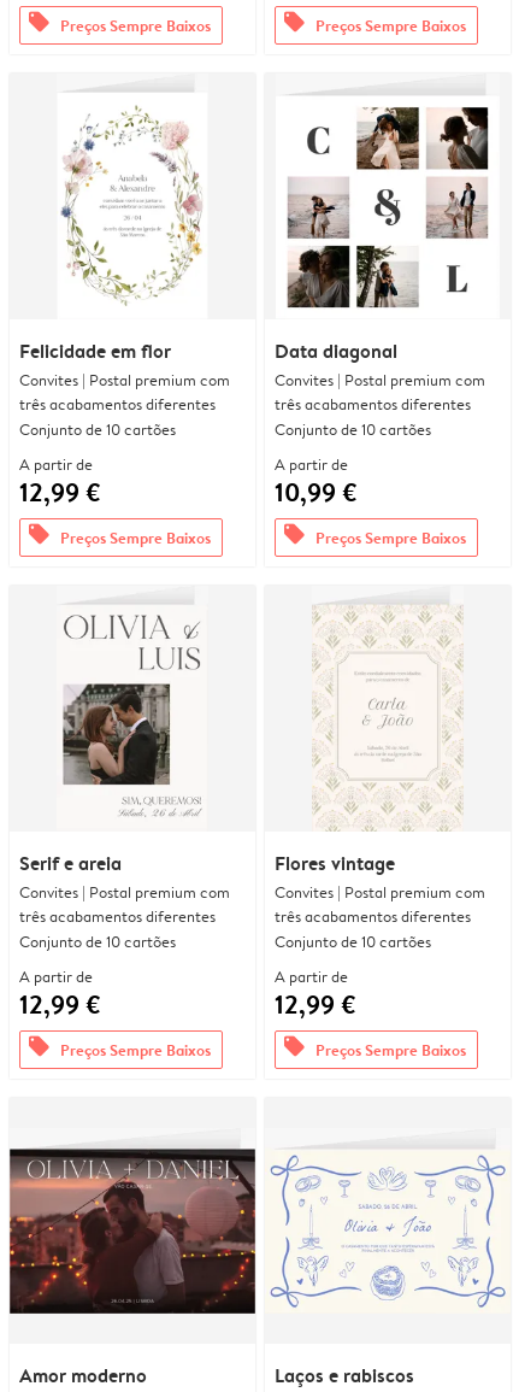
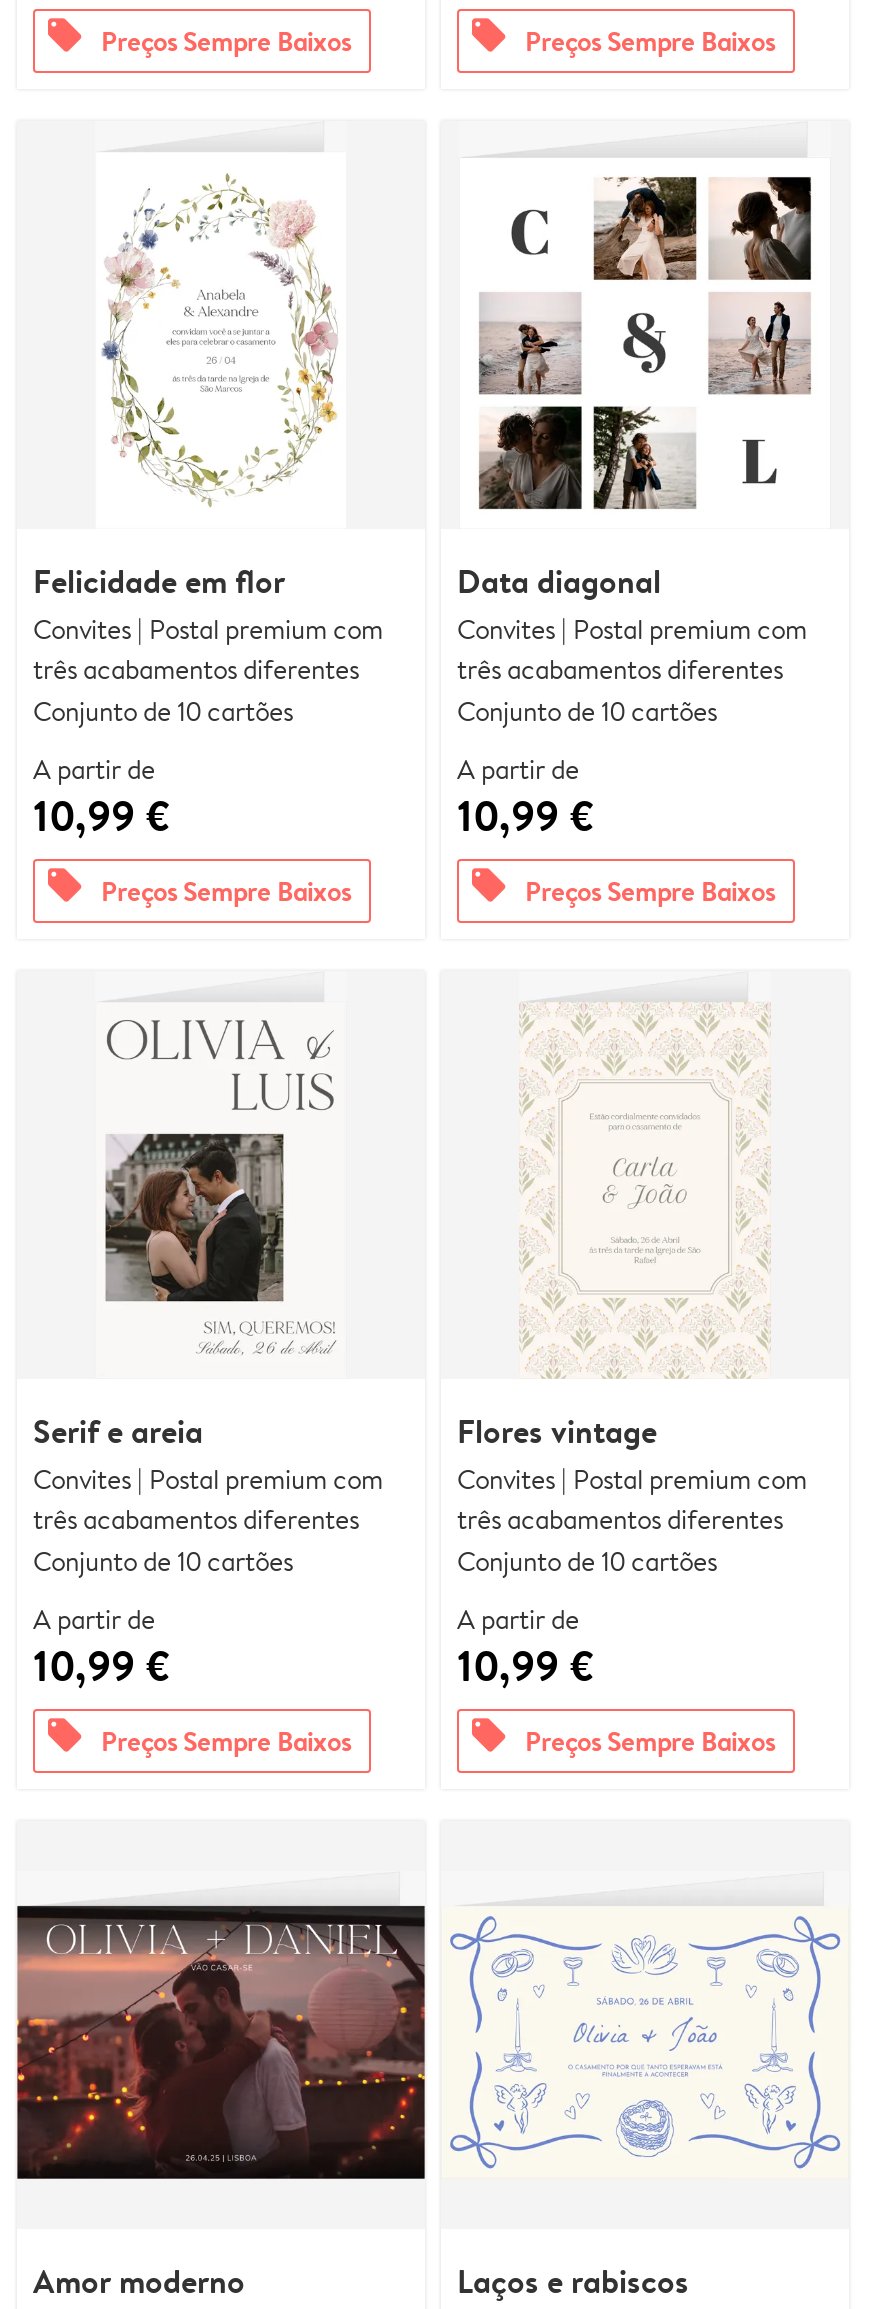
- 12,99 €
+ 10,99 €

- 12,99 €
+ 10,99 €

- 12,99 €
+ 10,99 €
